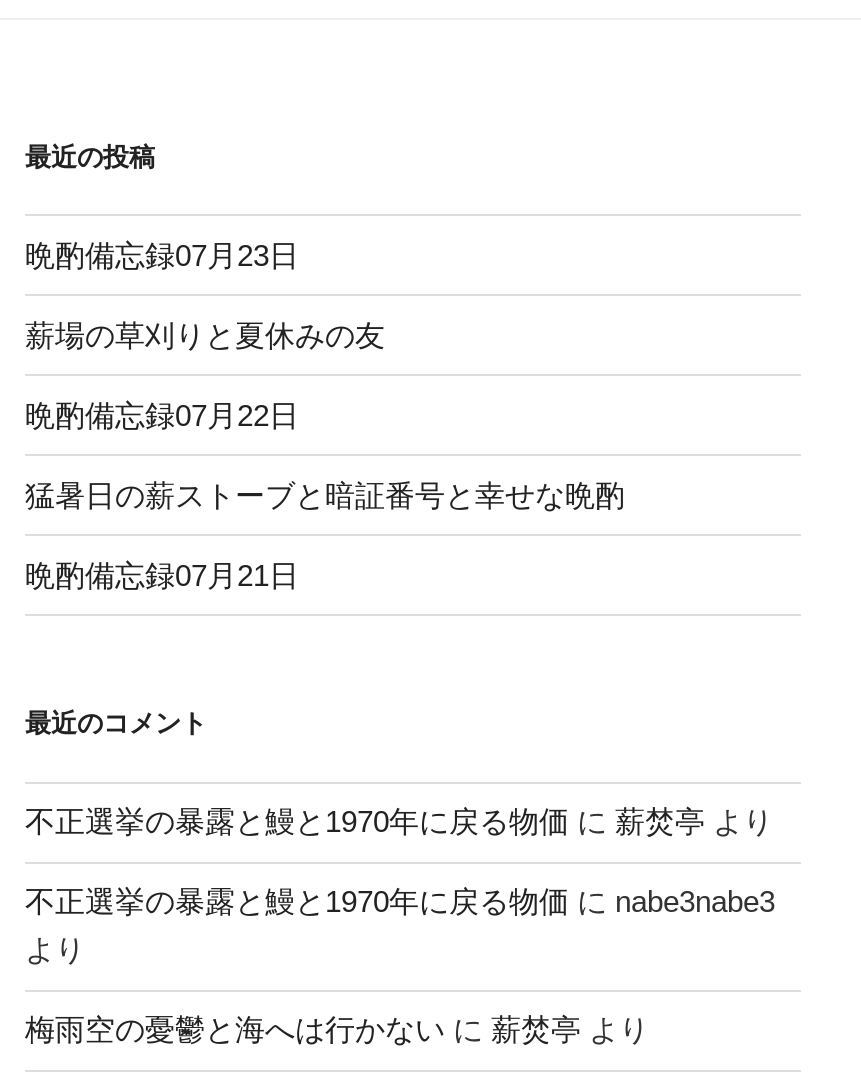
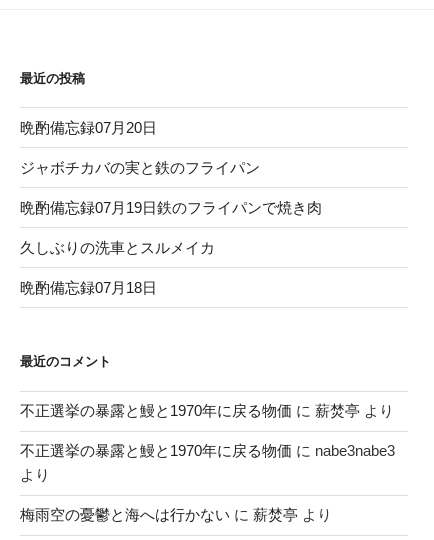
- 晩酌備忘録07月23日
+ 晩酌備忘録07月20日

- 薪場の草刈りと夏休みの友
+ ジャボチカバの実と鉄のフライパン

- 晩酌備忘録07月22日
+ 晩酌備忘録07月19日鉄のフライパンで焼き肉

- 猛暑日の薪ストーブと暗証番号と幸せな晩酌
+ 久しぶりの洗車とスルメイカ

- 晩酌備忘録07月21日
+ 晩酌備忘録07月18日
